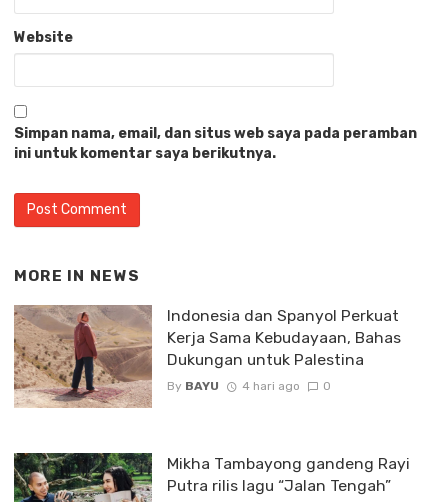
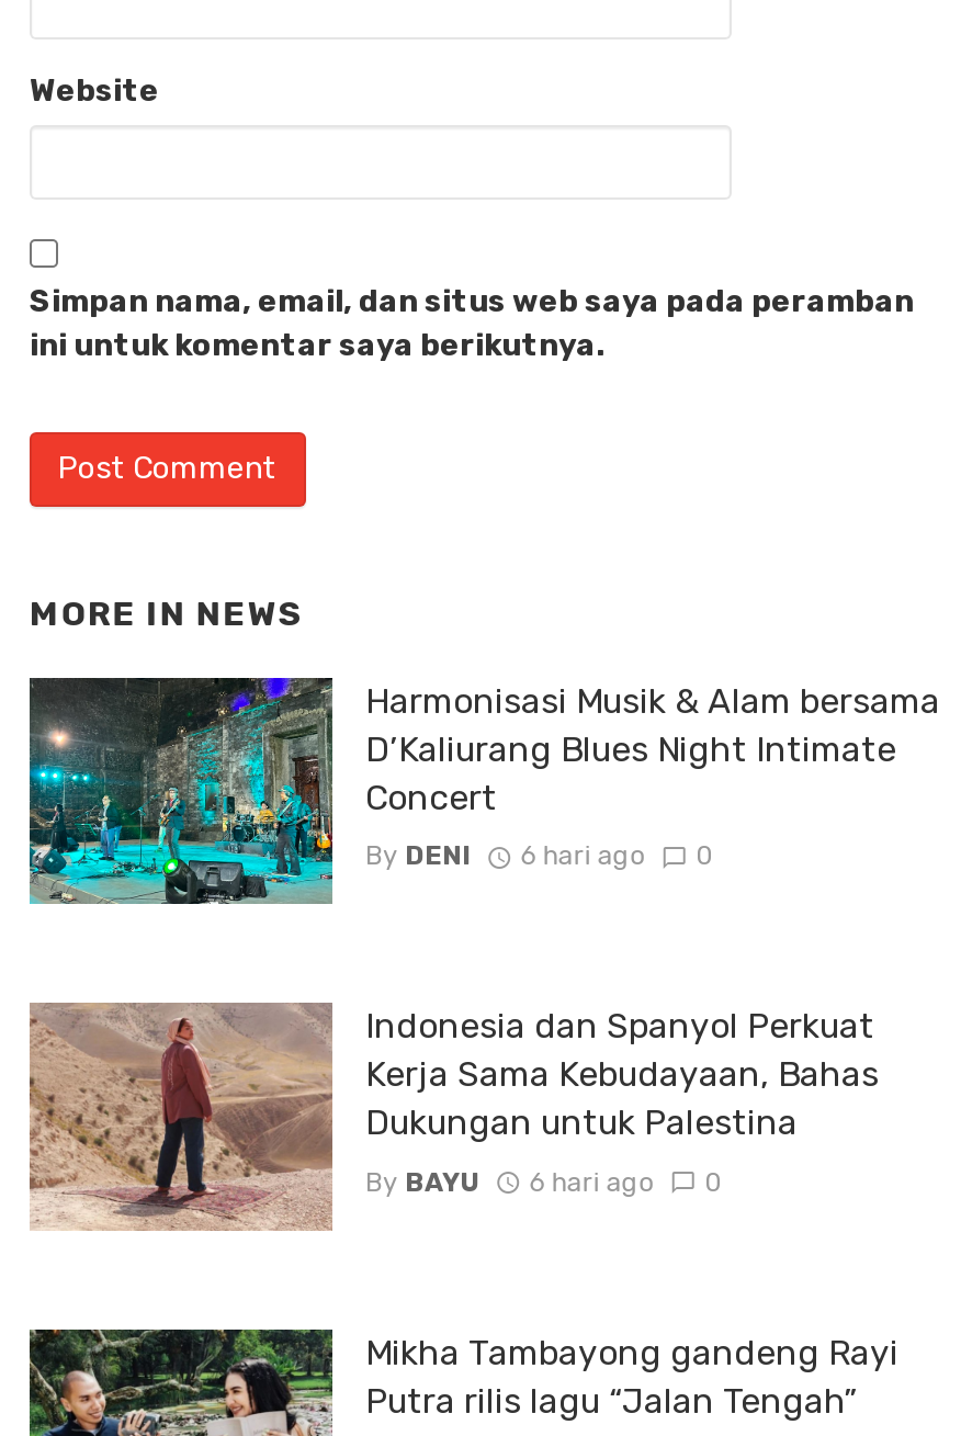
+ [image]
+ Harmonisasi Musik & Alam bersama
+ D’Kaliurang Blues Night Intimate
+ Concert
+ By DENI
+ 6 hari ago
+ 0

- By BAYU 4 hari ago 0
+ By BAYU 6 hari ago 0
